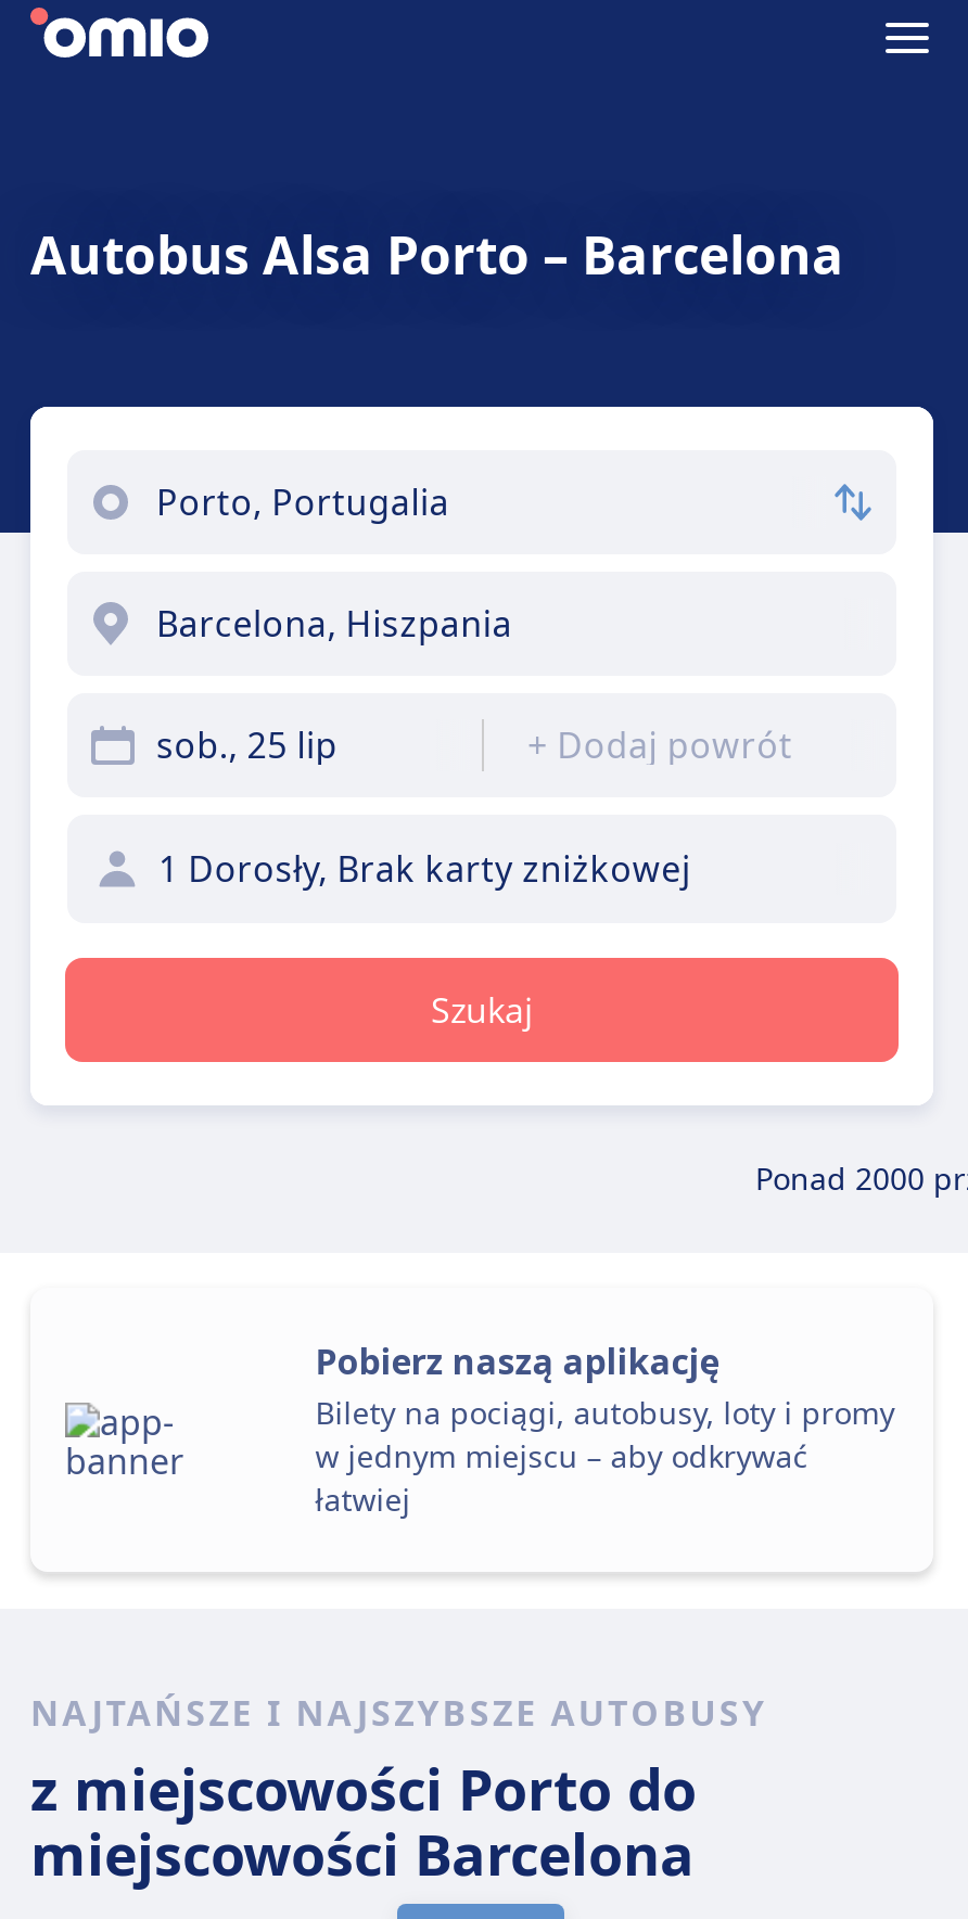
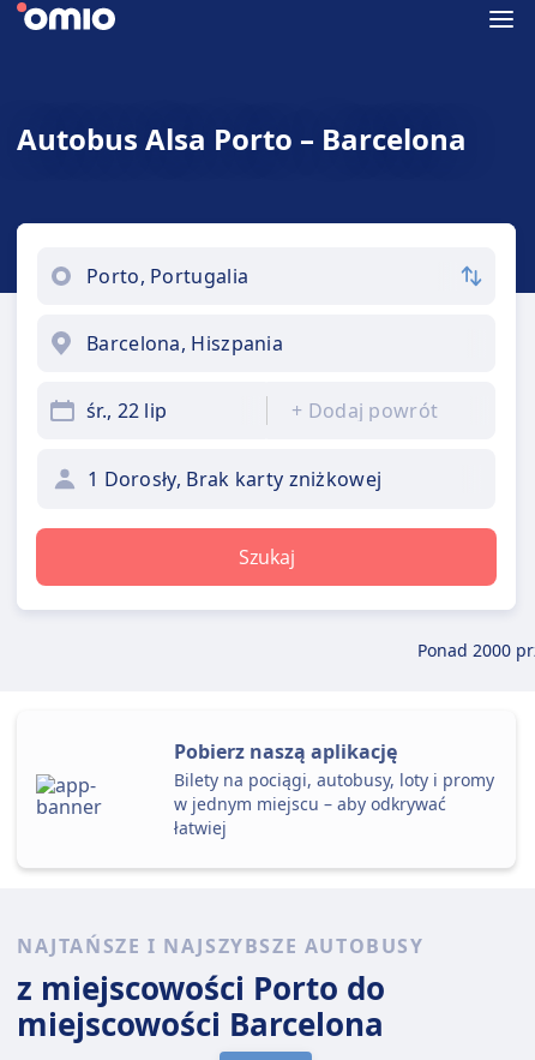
- sob., 25 lip
+ śr., 22 lip
